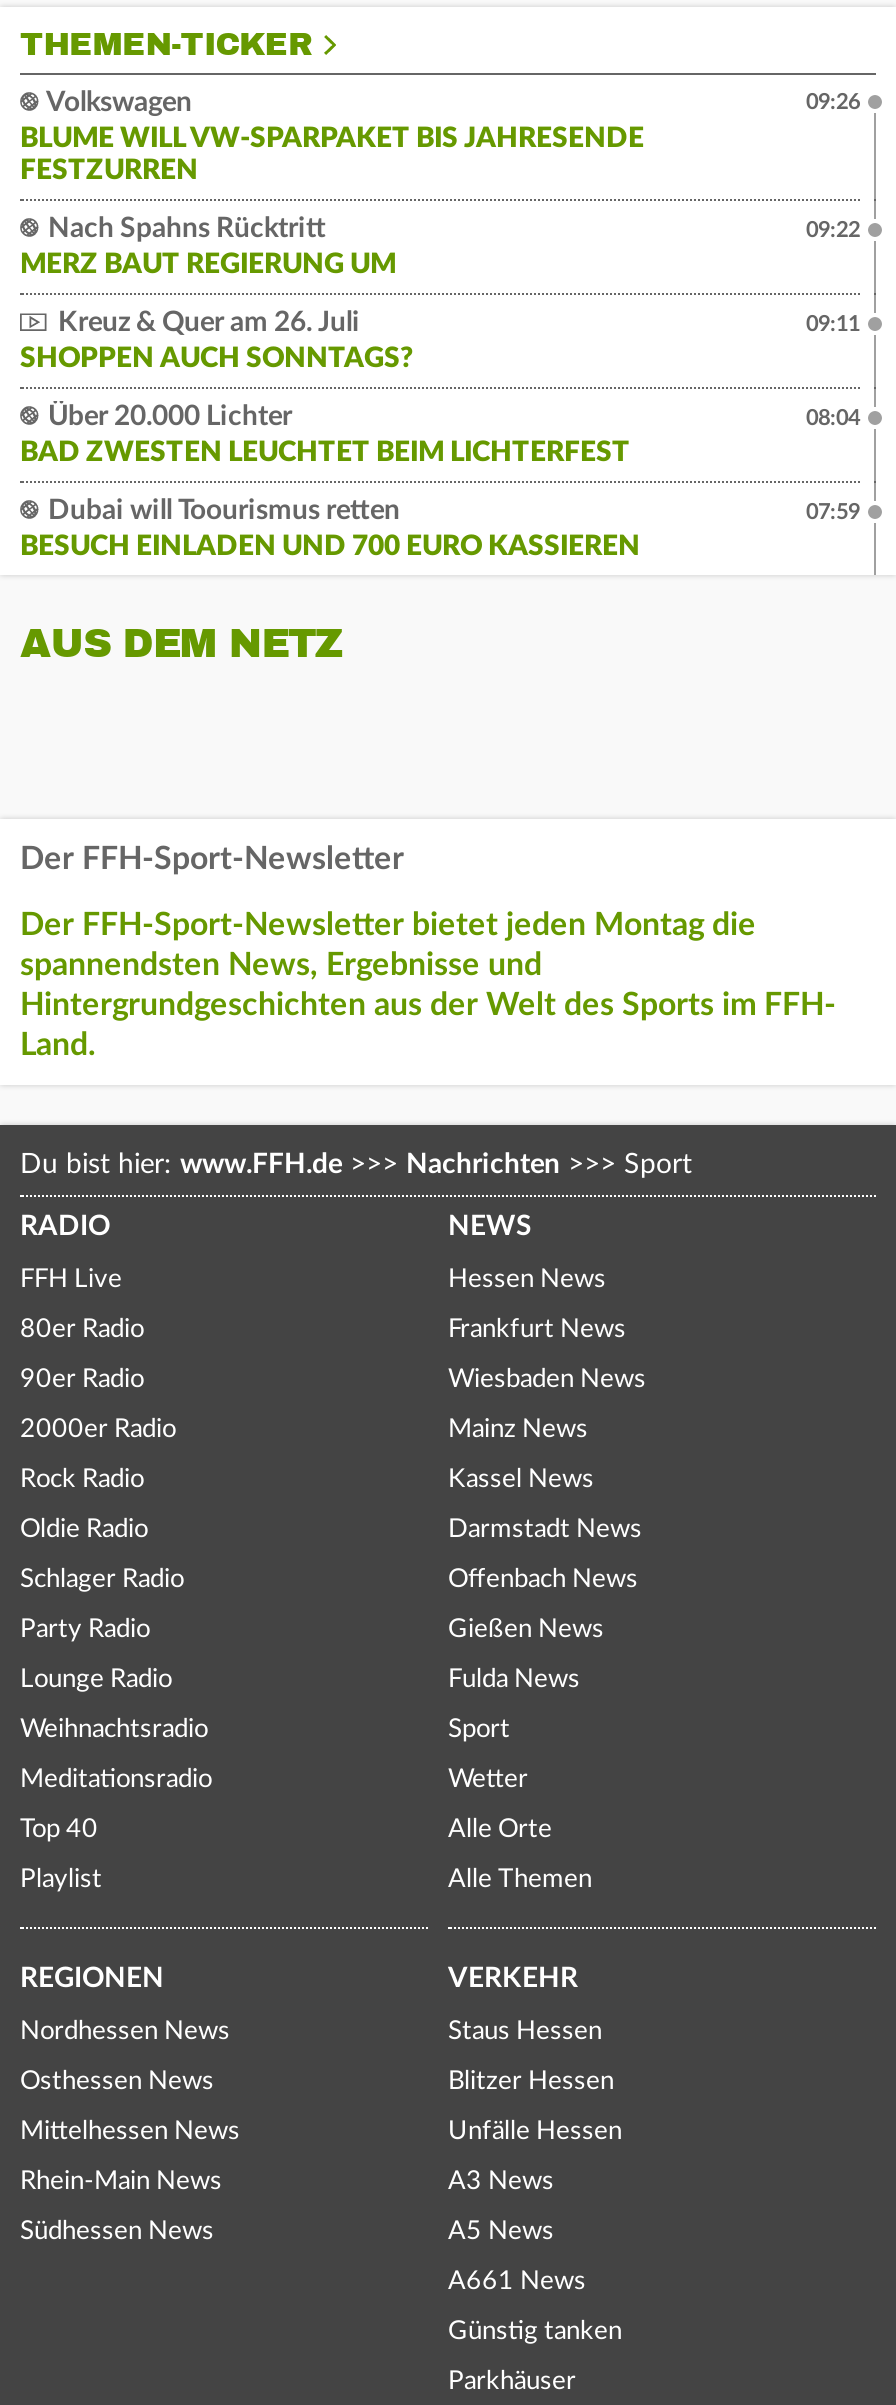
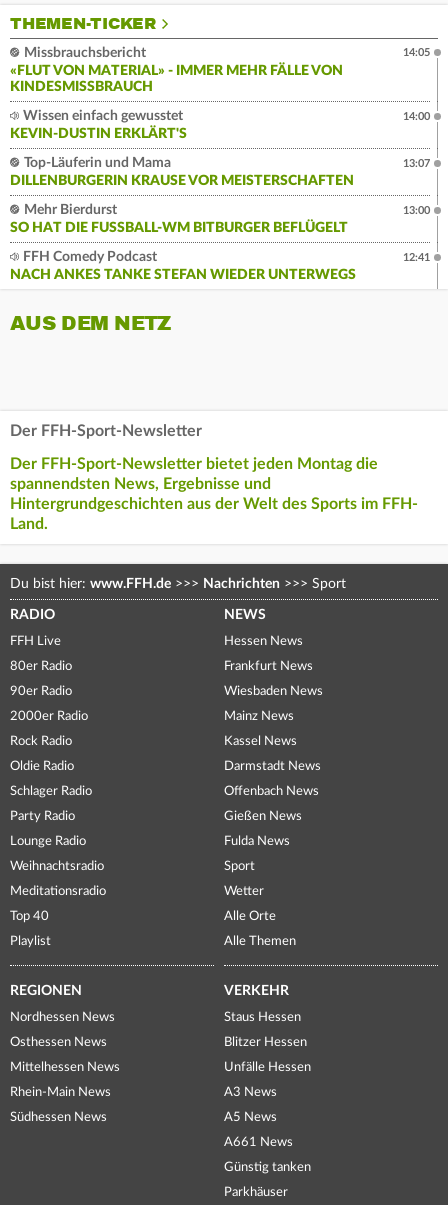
- Volkswagen
- BLUME WILL VW-SPARPAKET BIS JAHRESENDE
- FESTZURREN
+ Missbrauchsbericht
+ «FLUT VON MATERIAL» - IMMER MEHR FÄLLE VON
+ KINDESMISSBRAUCH

- 09:26
+ 14:05

- Nach Spahns Rücktritt
- MERZ BAUT REGIERUNG UM
+ Wissen einfach gewusstet
+ KEVIN-DUSTIN ERKLÄRT'S

- 09:22
+ 14:00

- Kreuz & Quer am 26. Juli
- SHOPPEN AUCH SONNTAGS?
+ Top-Läuferin und Mama
+ DILLENBURGERIN KRAUSE VOR MEISTERSCHAFTEN

- 09:11
+ 13:07

- Über 20.000 Lichter
- BAD ZWESTEN LEUCHTET BEIM LICHTERFEST
+ Mehr Bierdurst
+ SO HAT DIE FUSSBALL-WM BITBURGER BEFLÜGELT

- 08:04
+ 13:00

- Dubai will Toourismus retten
- BESUCH EINLADEN UND 700 EURO KASSIEREN
+ FFH Comedy Podcast
+ NACH ANKES TANKE STEFAN WIEDER UNTERWEGS

- 07:59
+ 12:41
